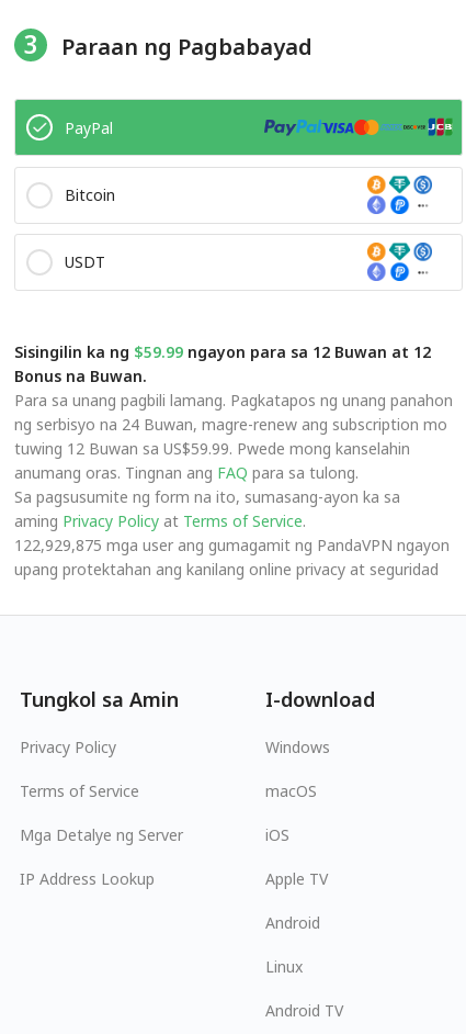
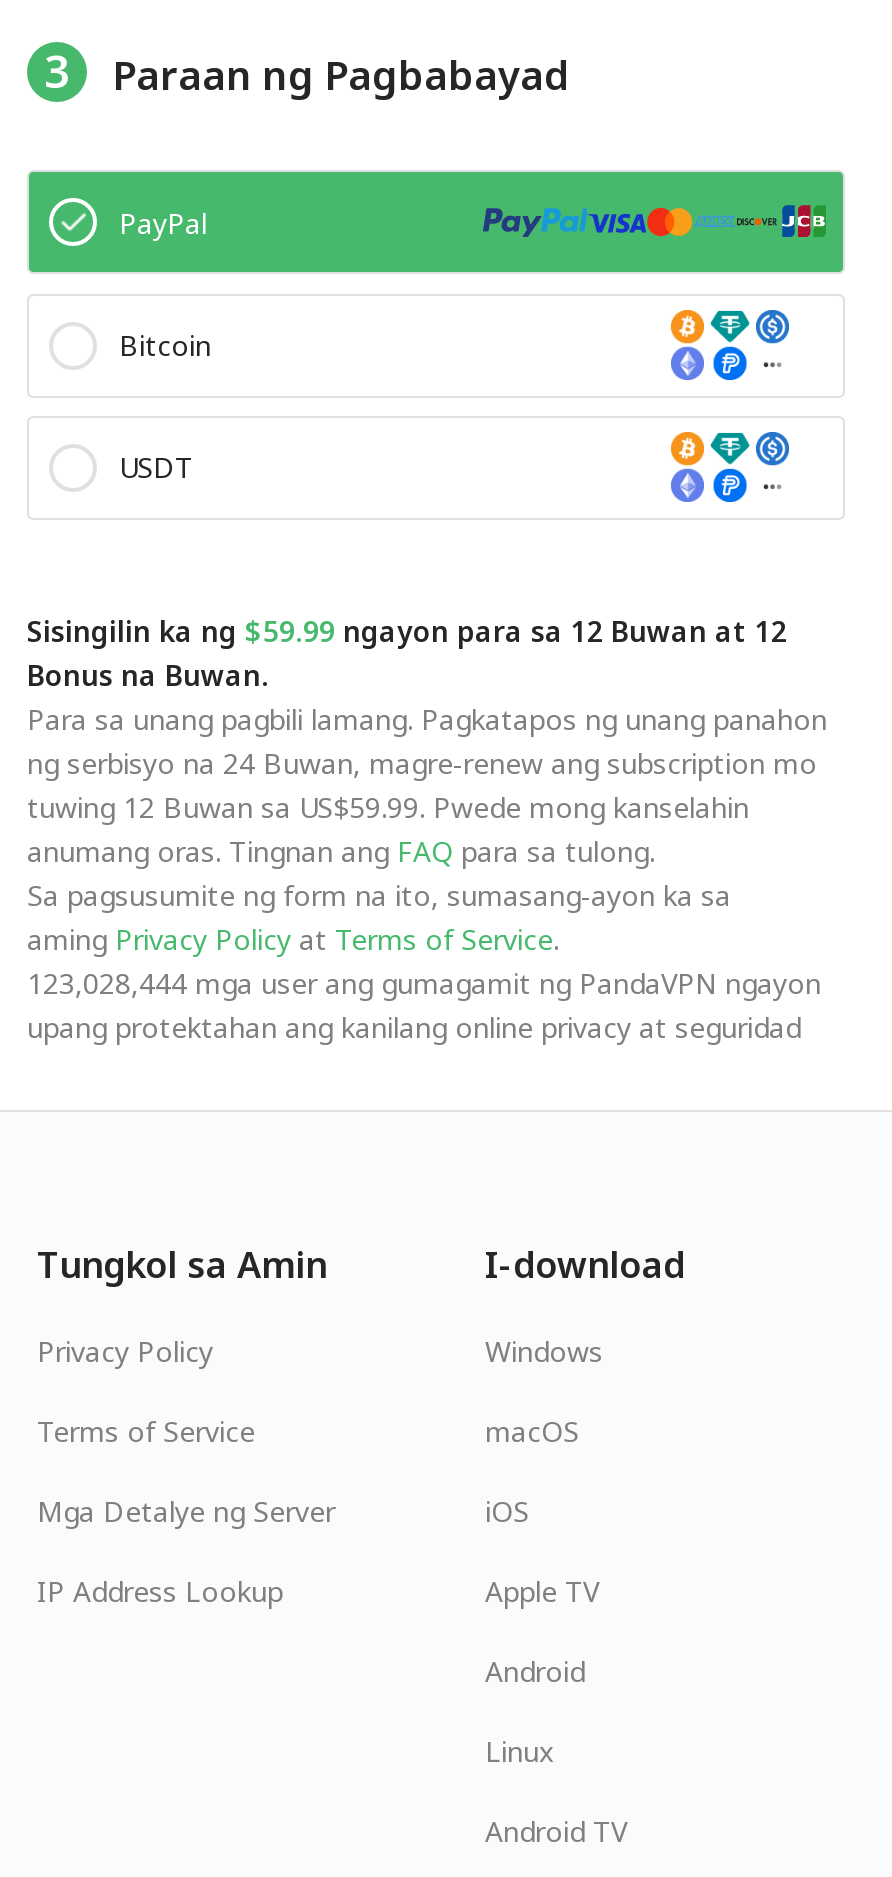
- 122,929,875 mga user ang gumagamit ng PandaVPN ngayon
+ 123,028,444 mga user ang gumagamit ng PandaVPN ngayon
